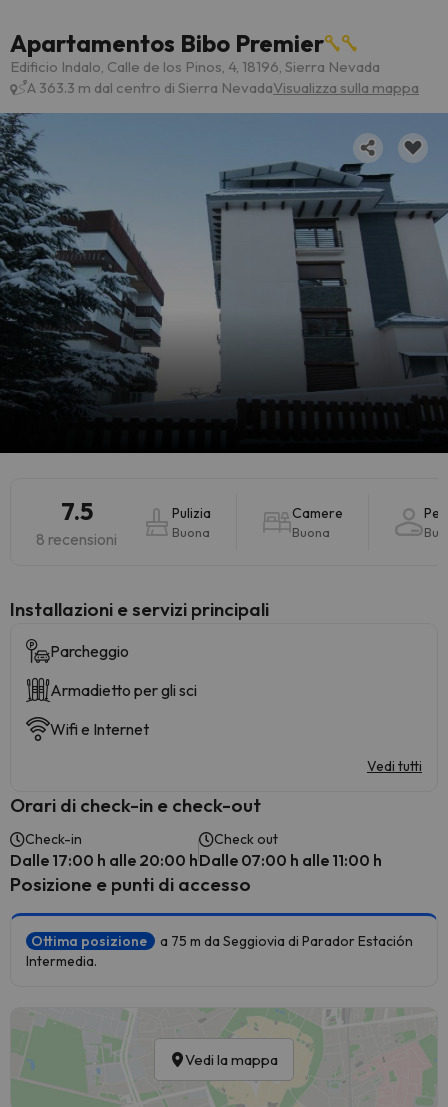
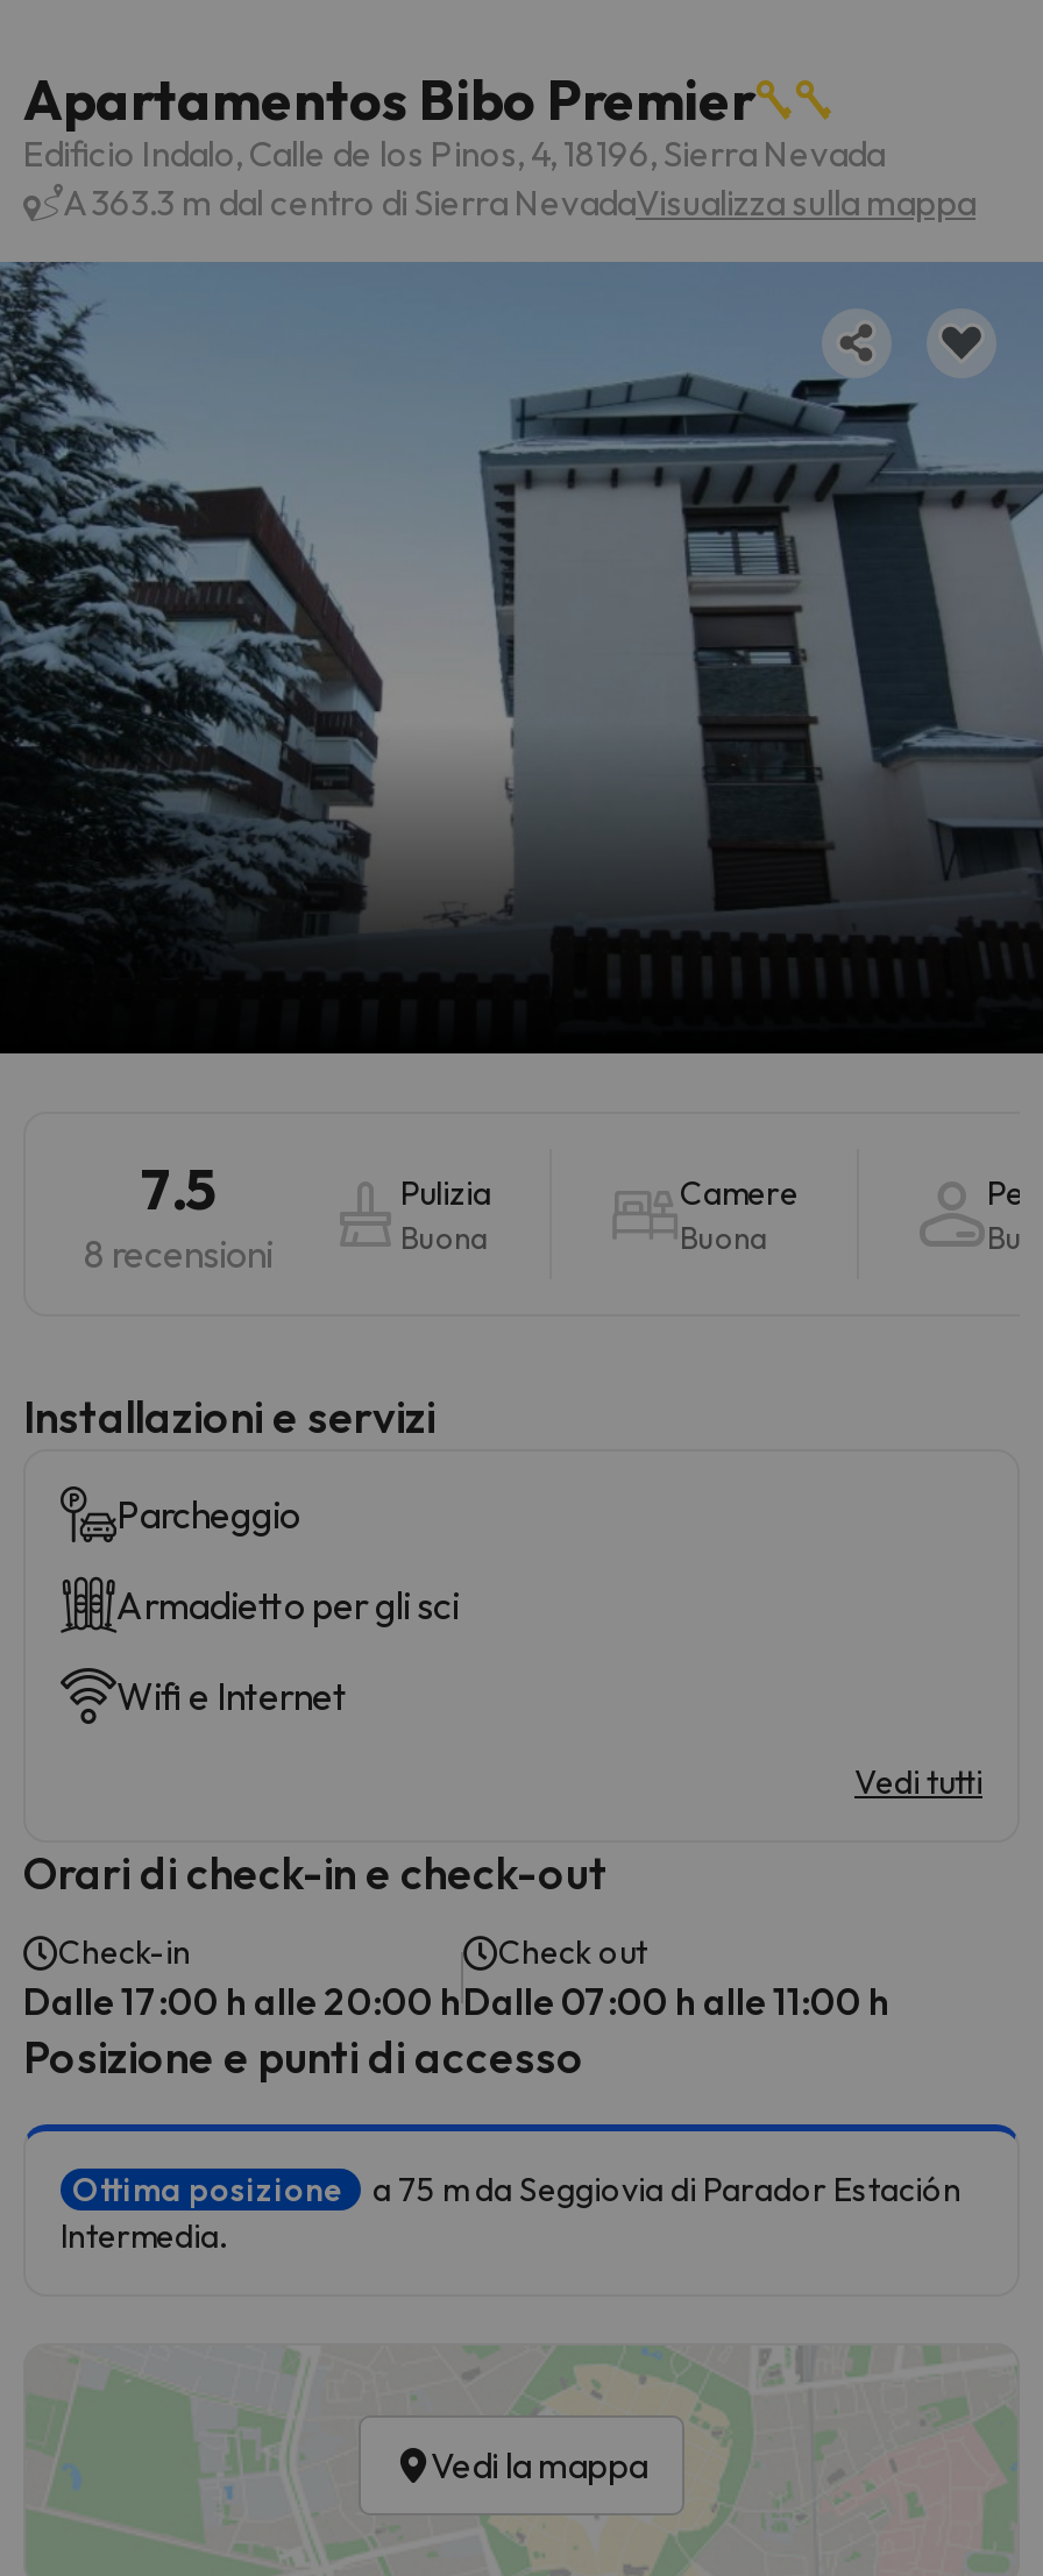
- Installazioni e servizi principali
+ Installazioni e servizi
